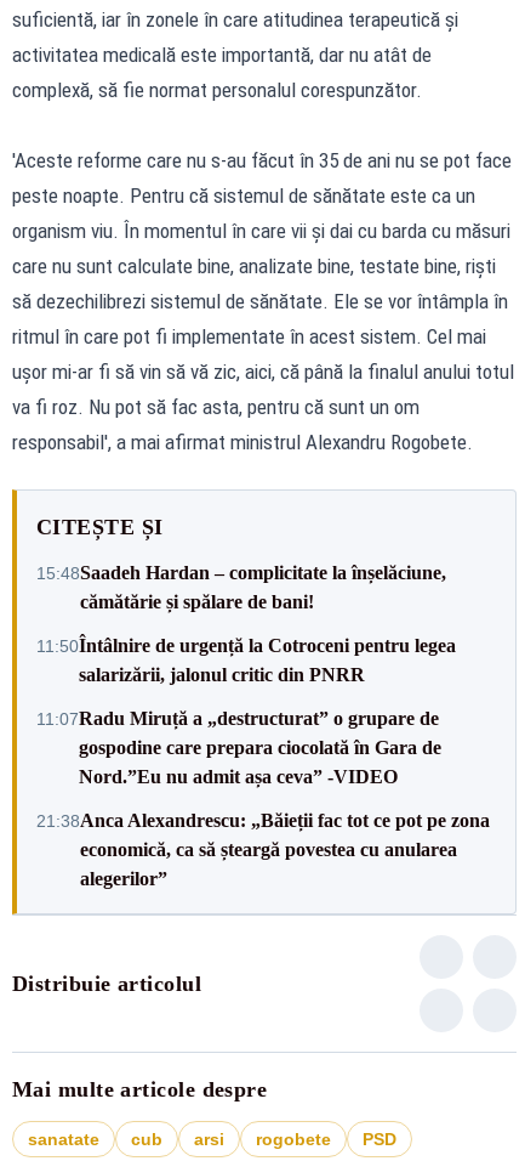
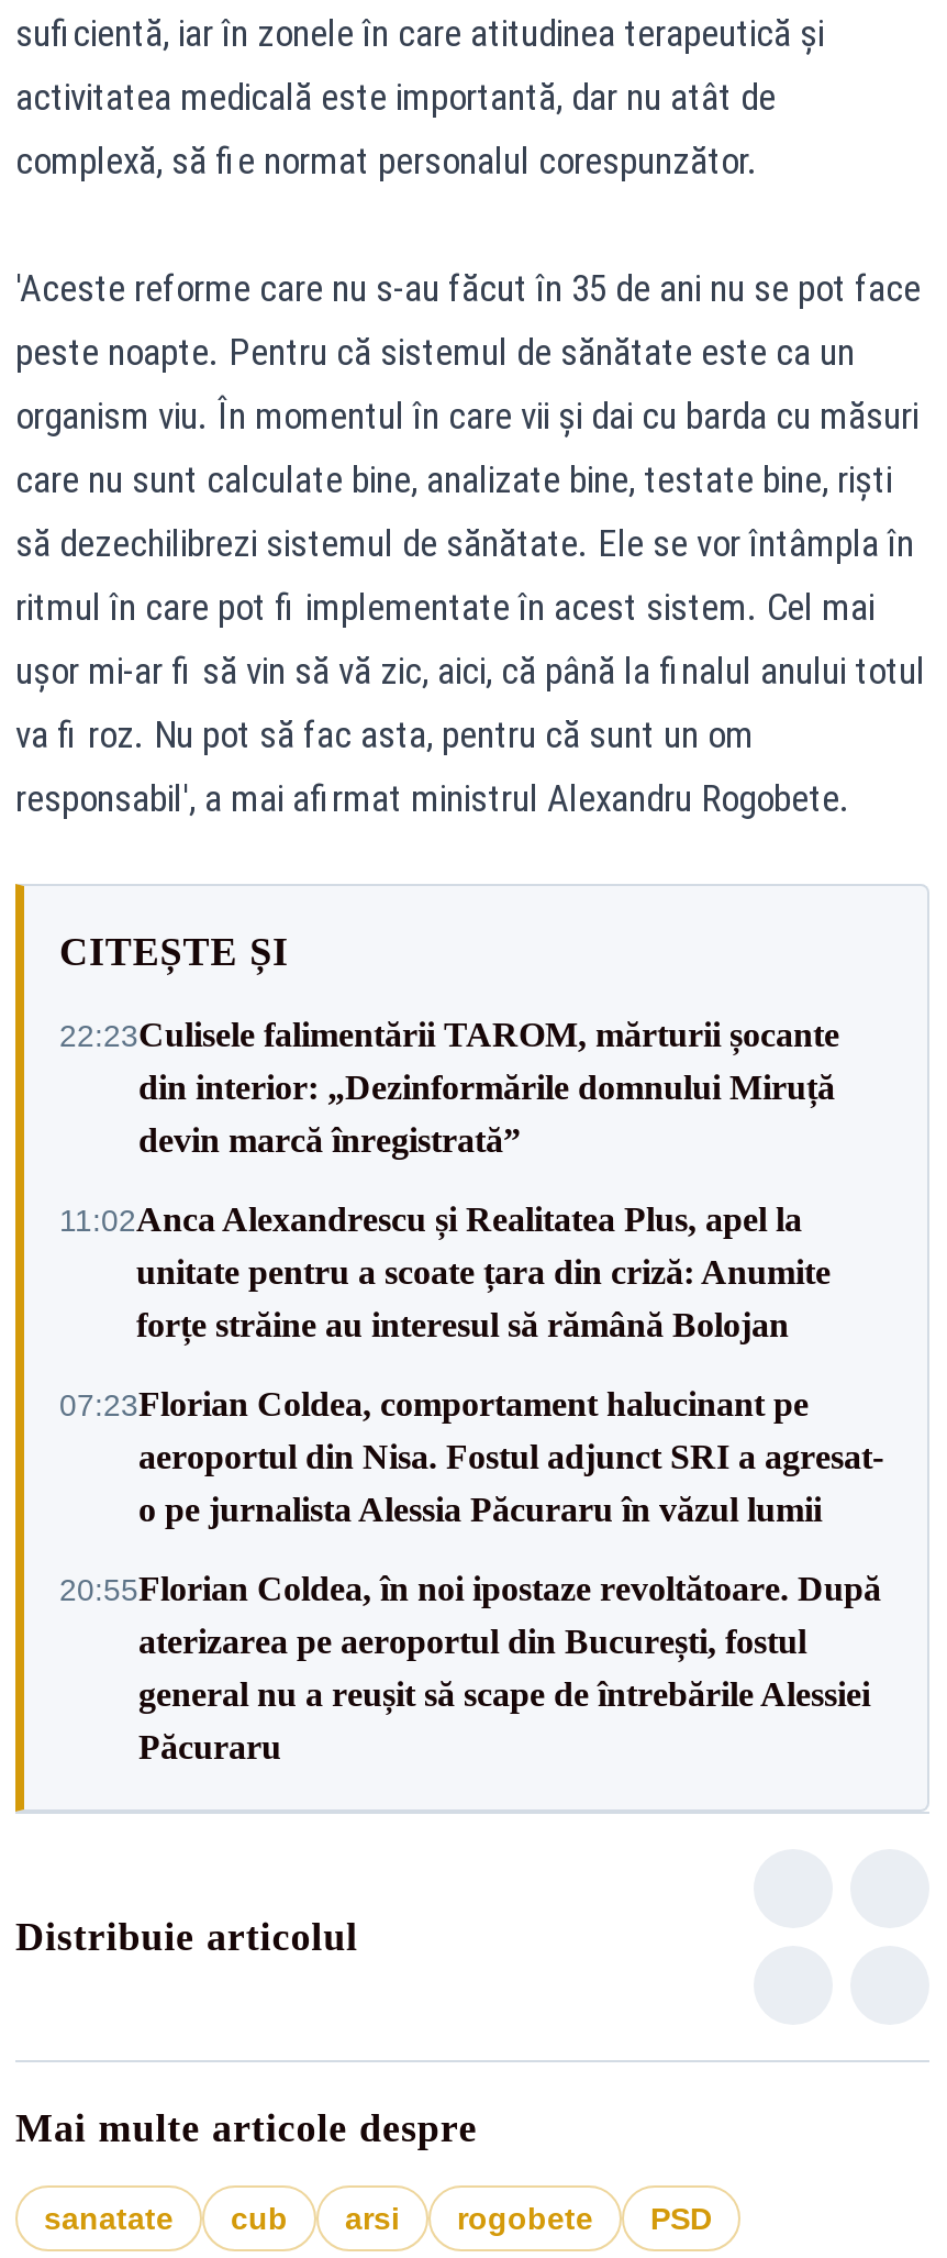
- 15:48Saadeh Hardan – complicitate la înșelăciune,
- cămătărie și spălare de bani!
+ 22:23Culisele falimentării TAROM, mărturii șocante
+ din interior: „Dezinformările domnului Miruță
+ devin marcă înregistrată”

- 11:50Întâlnire de urgență la Cotroceni pentru legea
- salarizării, jalonul critic din PNRR
+ 11:02Anca Alexandrescu și Realitatea Plus, apel la
+ unitate pentru a scoate țara din criză: Anumite
+ forțe străine au interesul să rămână Bolojan

- 11:07Radu Miruță a „destructurat” o grupare de
- gospodine care prepara ciocolată în Gara de
- Nord.”Eu nu admit așa ceva” -VIDEO
+ 07:23Florian Coldea, comportament halucinant pe
+ aeroportul din Nisa. Fostul adjunct SRI a agresat-
+ o pe jurnalista Alessia Păcuraru în văzul lumii

- 21:38Anca Alexandrescu: „Băieții fac tot ce pot pe zona
- economică, ca să șteargă povestea cu anularea
- alegerilor”
+ 20:55Florian Coldea, în noi ipostaze revoltătoare. După
+ aterizarea pe aeroportul din București, fostul
+ general nu a reușit să scape de întrebările Alessiei
+ Păcuraru
